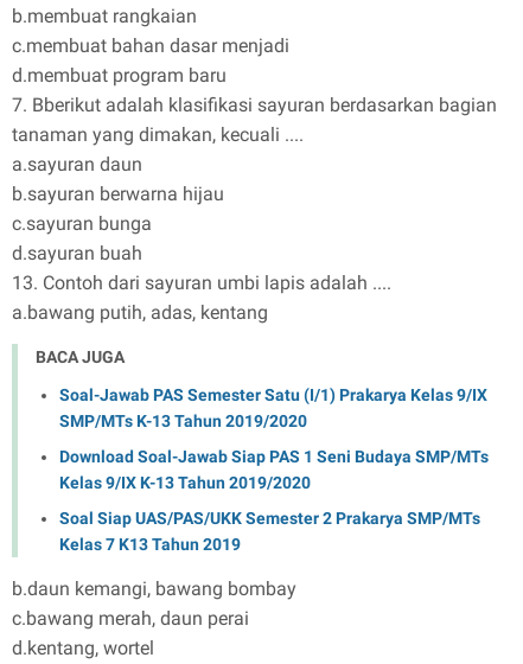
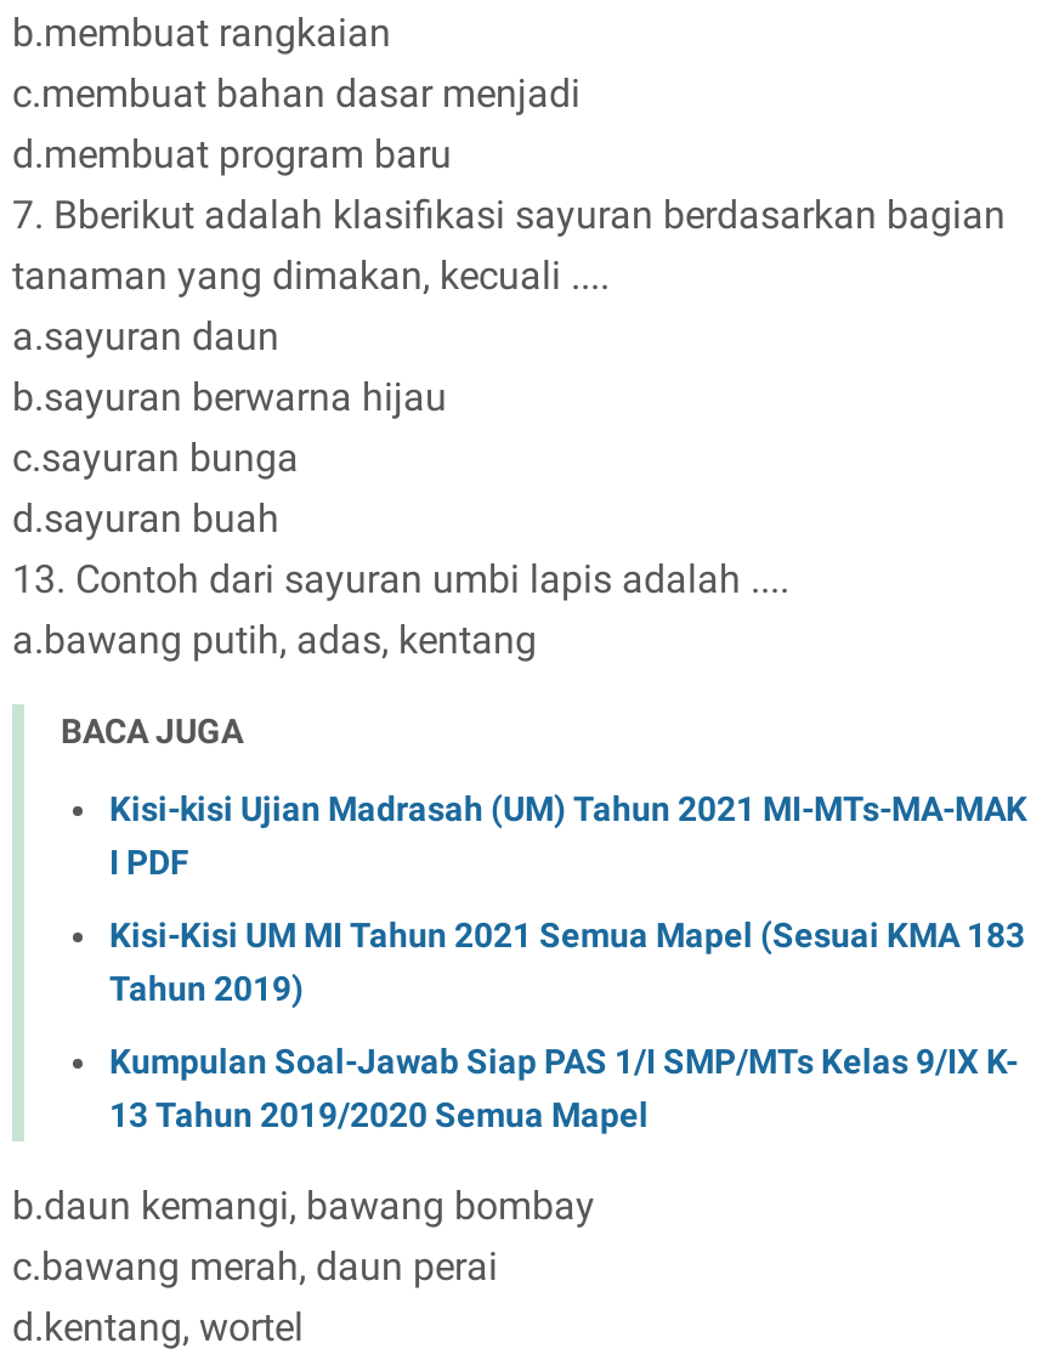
- Soal-Jawab PAS Semester Satu (I/1) Prakarya Kelas 9/IX
- SMP/MTs K-13 Tahun 2019/2020
+ Kisi-kisi Ujian Madrasah (UM) Tahun 2021 MI-MTs-MA-MAK
+ I PDF

- Download Soal-Jawab Siap PAS 1 Seni Budaya SMP/MTs
- Kelas 9/IX K-13 Tahun 2019/2020
+ Kisi-Kisi UM MI Tahun 2021 Semua Mapel (Sesuai KMA 183
+ Tahun 2019)

- Soal Siap UAS/PAS/UKK Semester 2 Prakarya SMP/MTs
- Kelas 7 K13 Tahun 2019
+ Kumpulan Soal-Jawab Siap PAS 1/I SMP/MTs Kelas 9/IX K-
+ 13 Tahun 2019/2020 Semua Mapel
